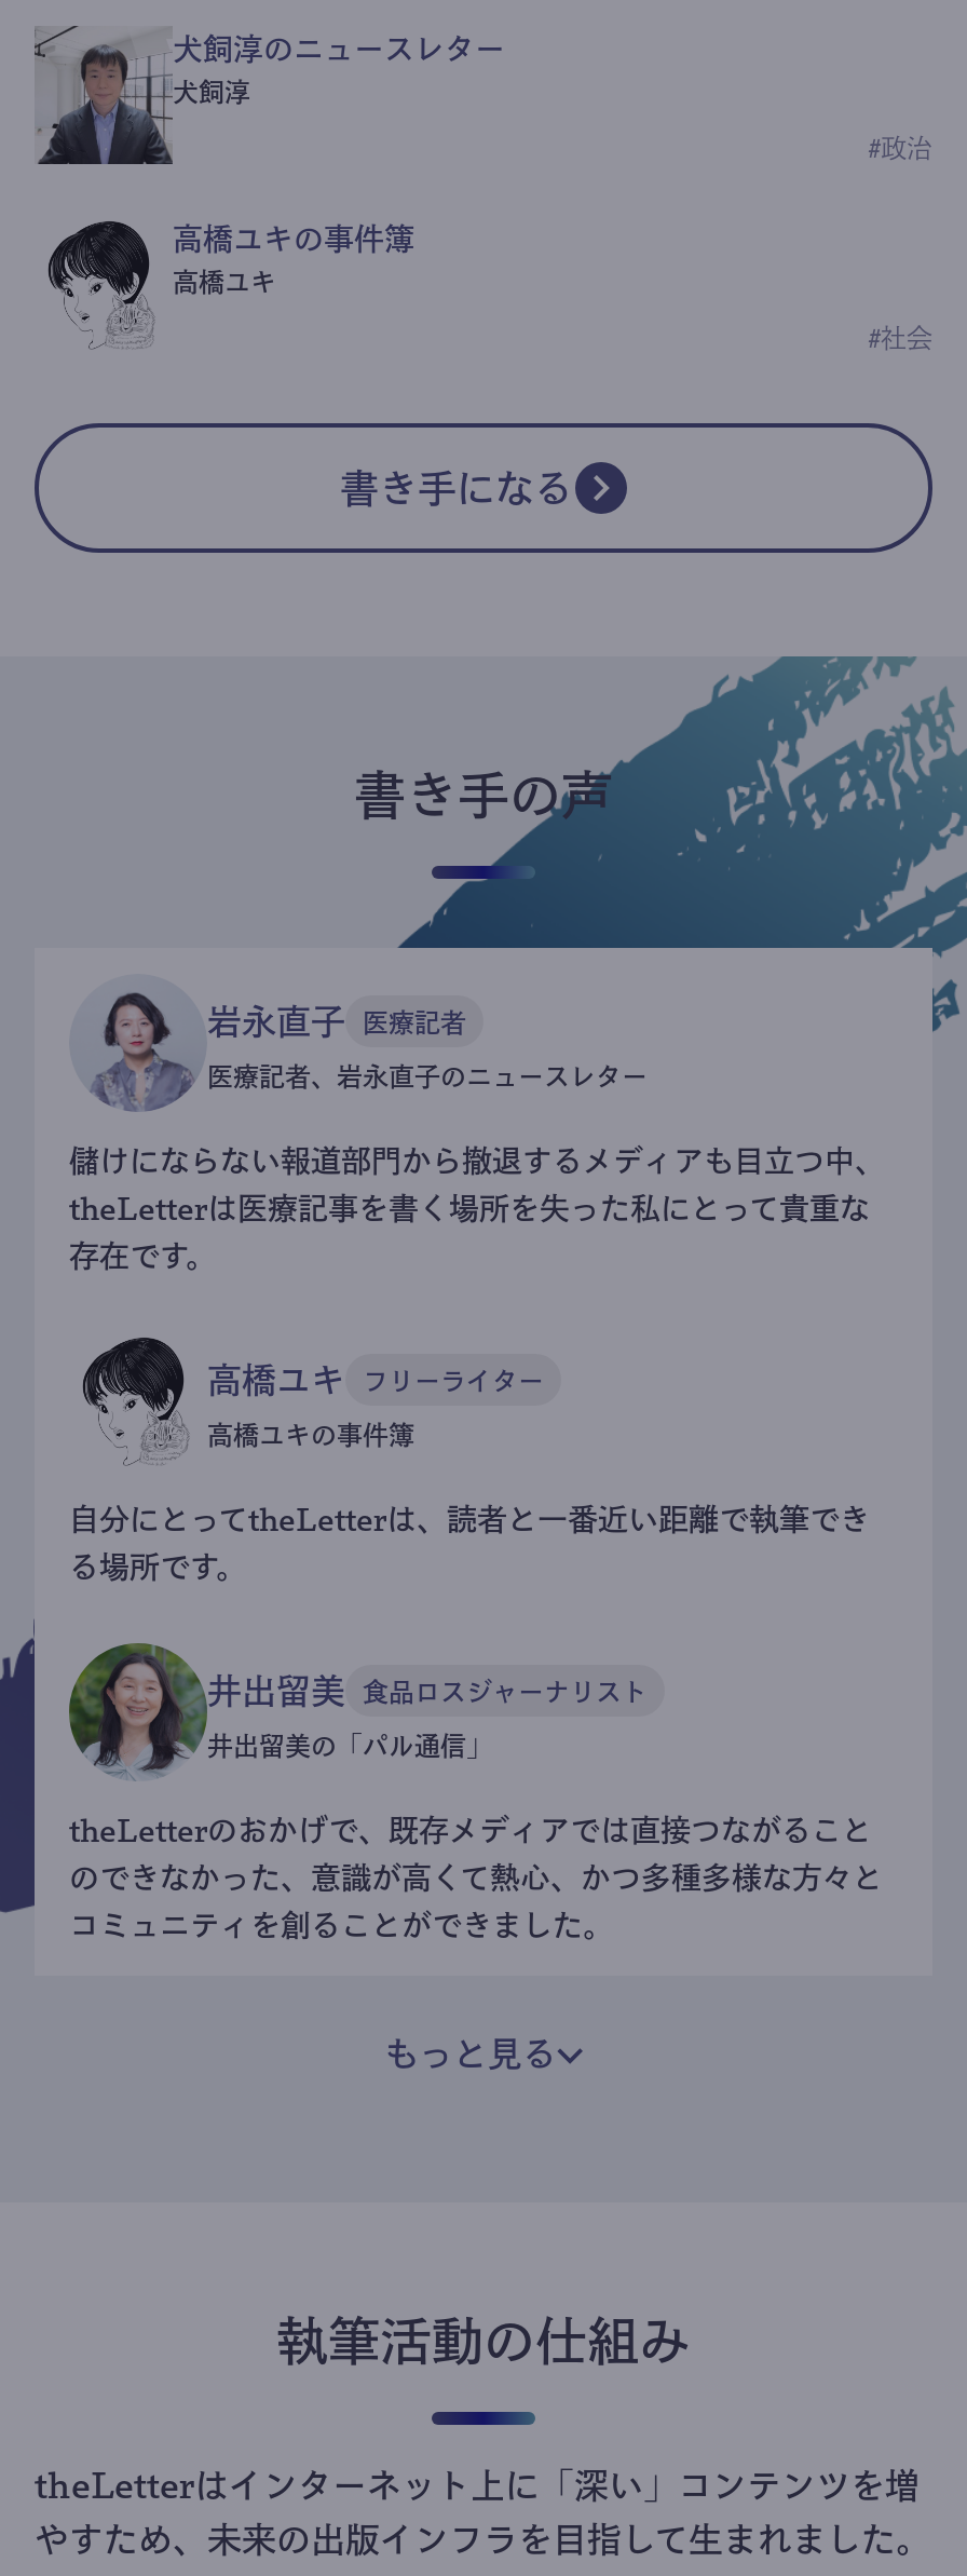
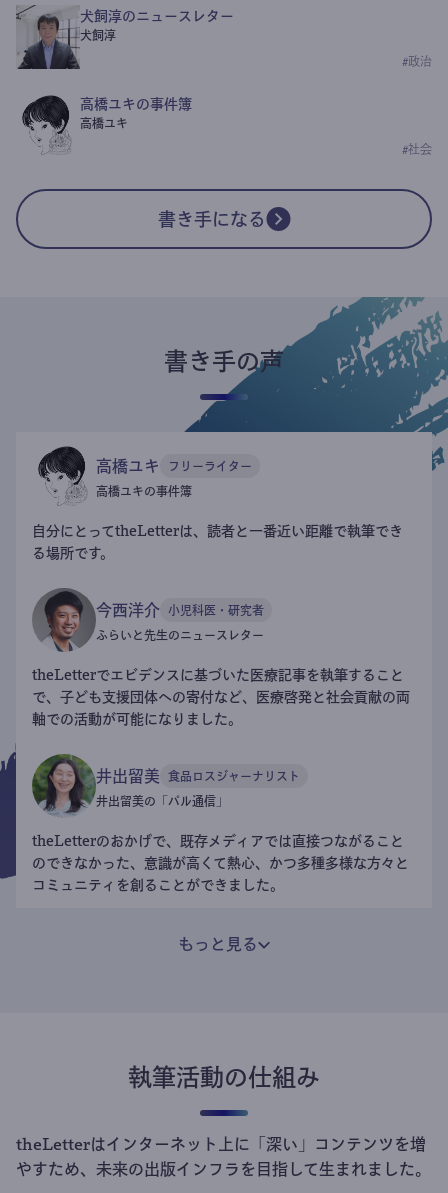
- [image]
- 岩永直子
- 医療記者
- 医療記者、岩永直子のニュースレター
- 儲けにならない報道部門から撤退するメディアも目立つ中、
- theLetterは医療記事を書く場所を失った私にとって貴重な
- 存在です。

moved up: 高橋ユキ | 高橋ユキの事件簿 | 自分にとってtheLetterは、読者と一番近い距離で執筆でき | る場所です。

+ [image]
+ 今西洋介
+ 小児科医・研究者
+ ふらいと先生のニュースレター
+ theLetterでエビデンスに基づいた医療記事を執筆すること
+ で、子ども支援団体への寄付など、医療啓発と社会貢献の両
+ 軸での活動が可能になりました。
